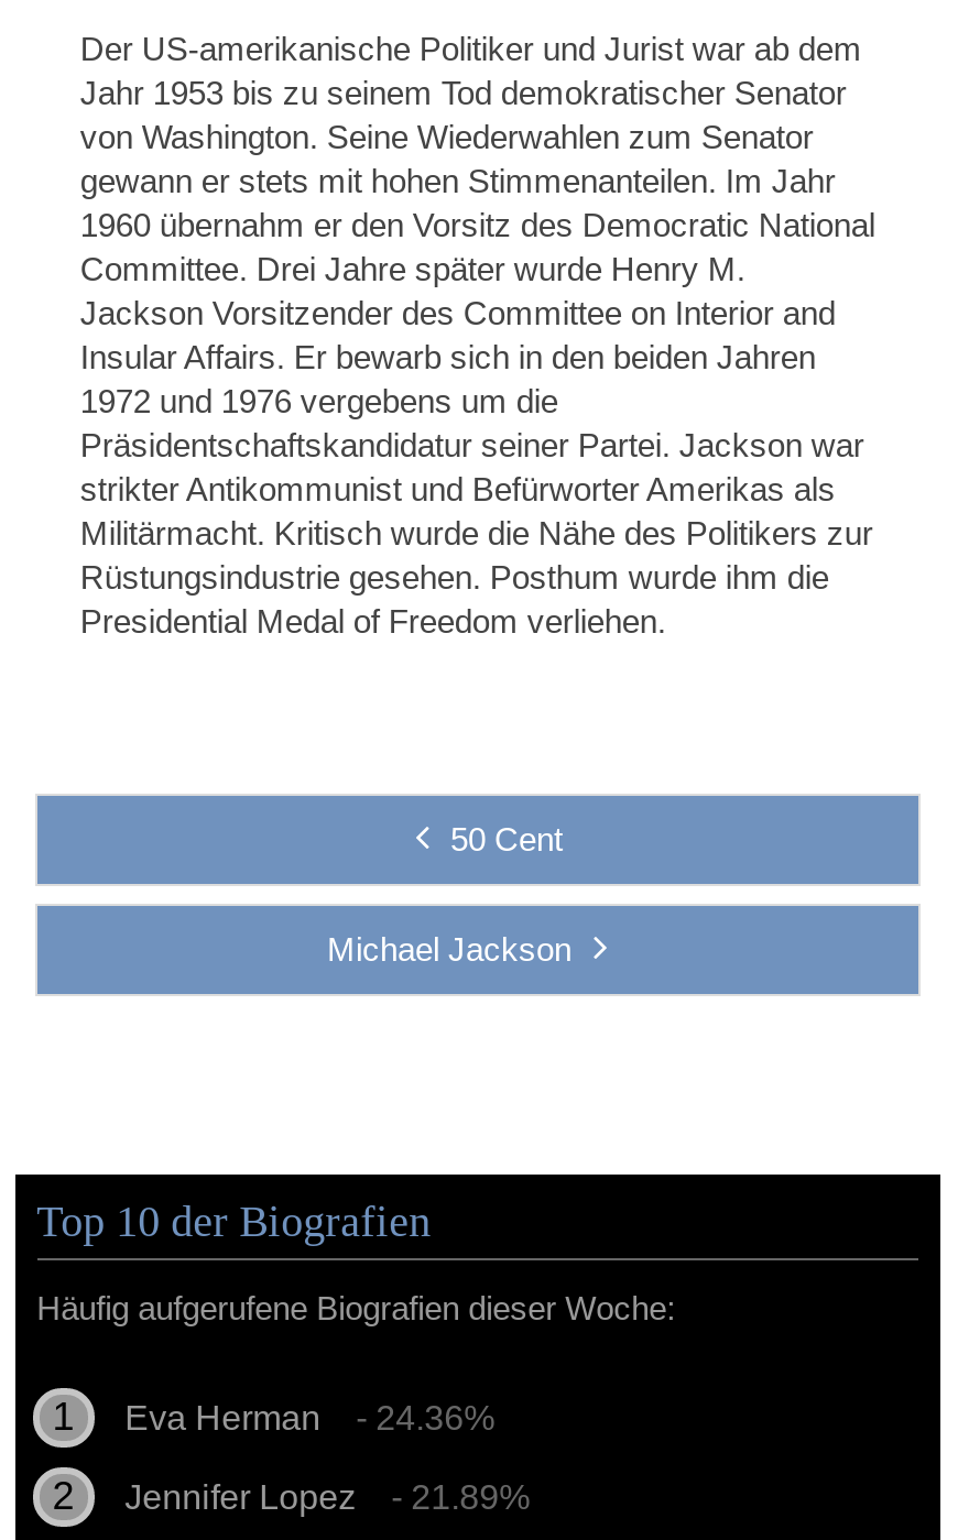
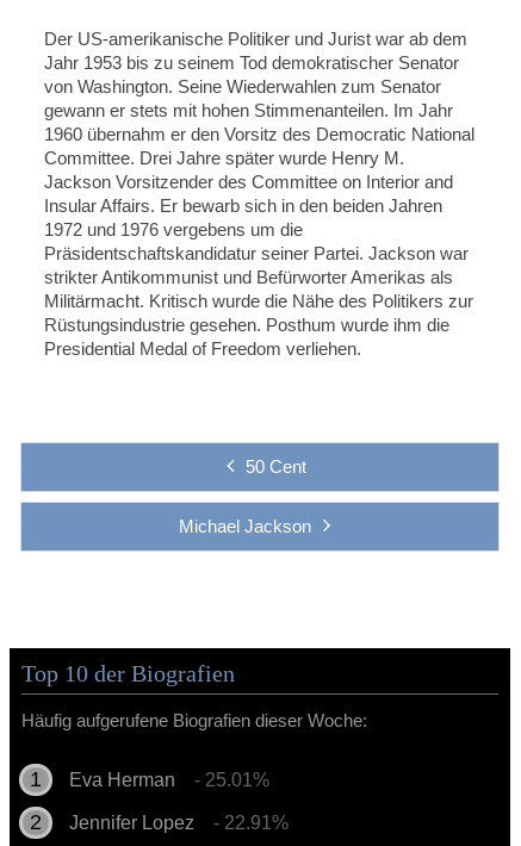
- Eva Herman - 24.36%
+ Eva Herman - 25.01%

- Jennifer Lopez - 21.89%
+ Jennifer Lopez - 22.91%
